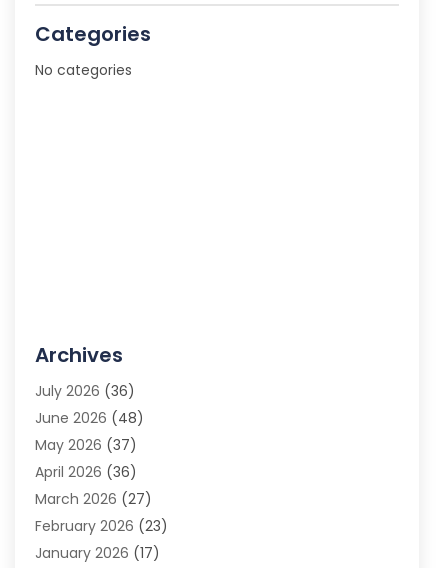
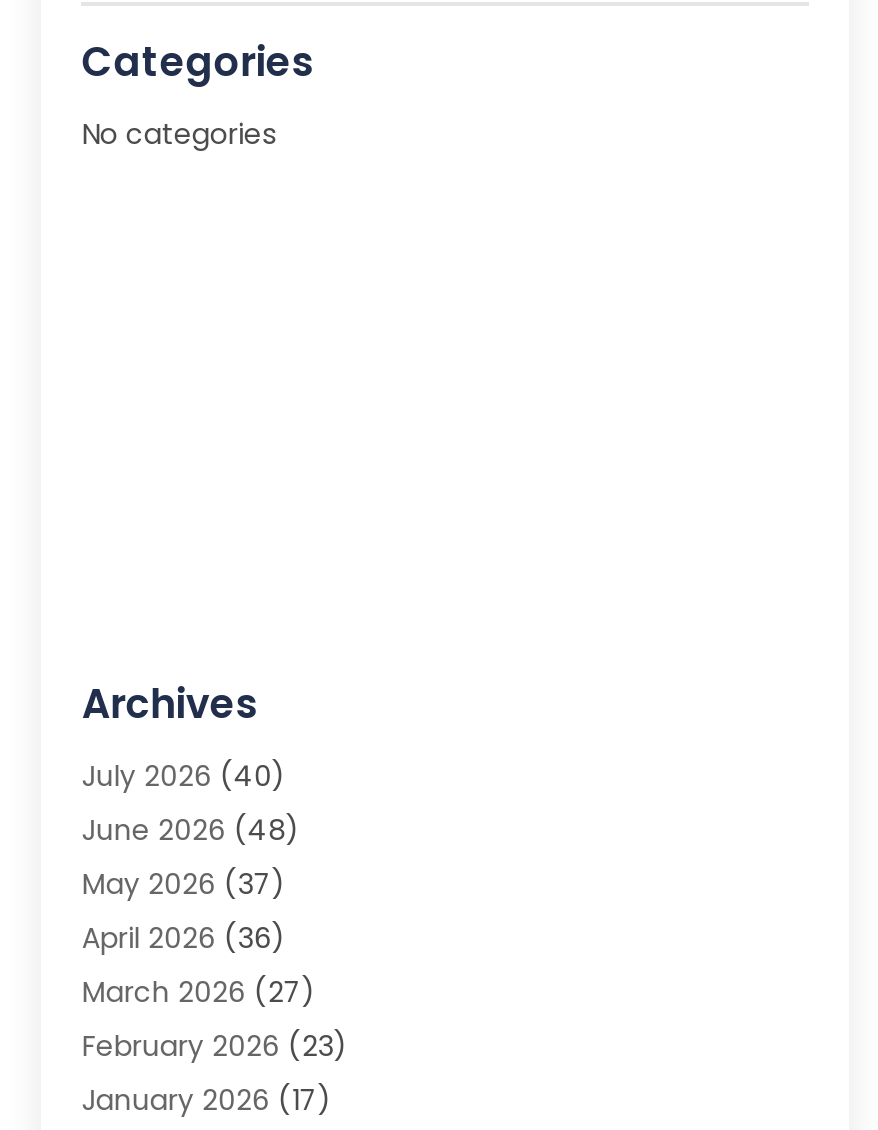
- July 2026 (36)
+ July 2026 (40)
